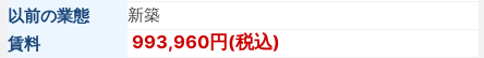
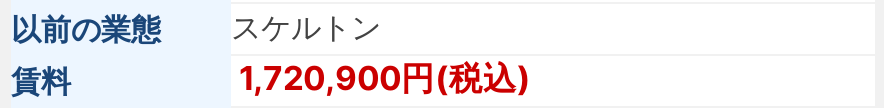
- 新築
+ スケルトン

- 993,960円(税込)
+ 1,720,900円(税込)
